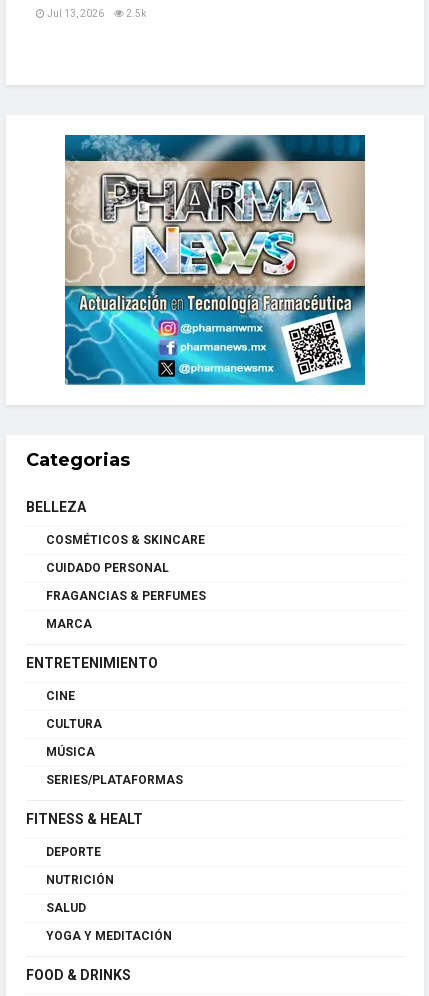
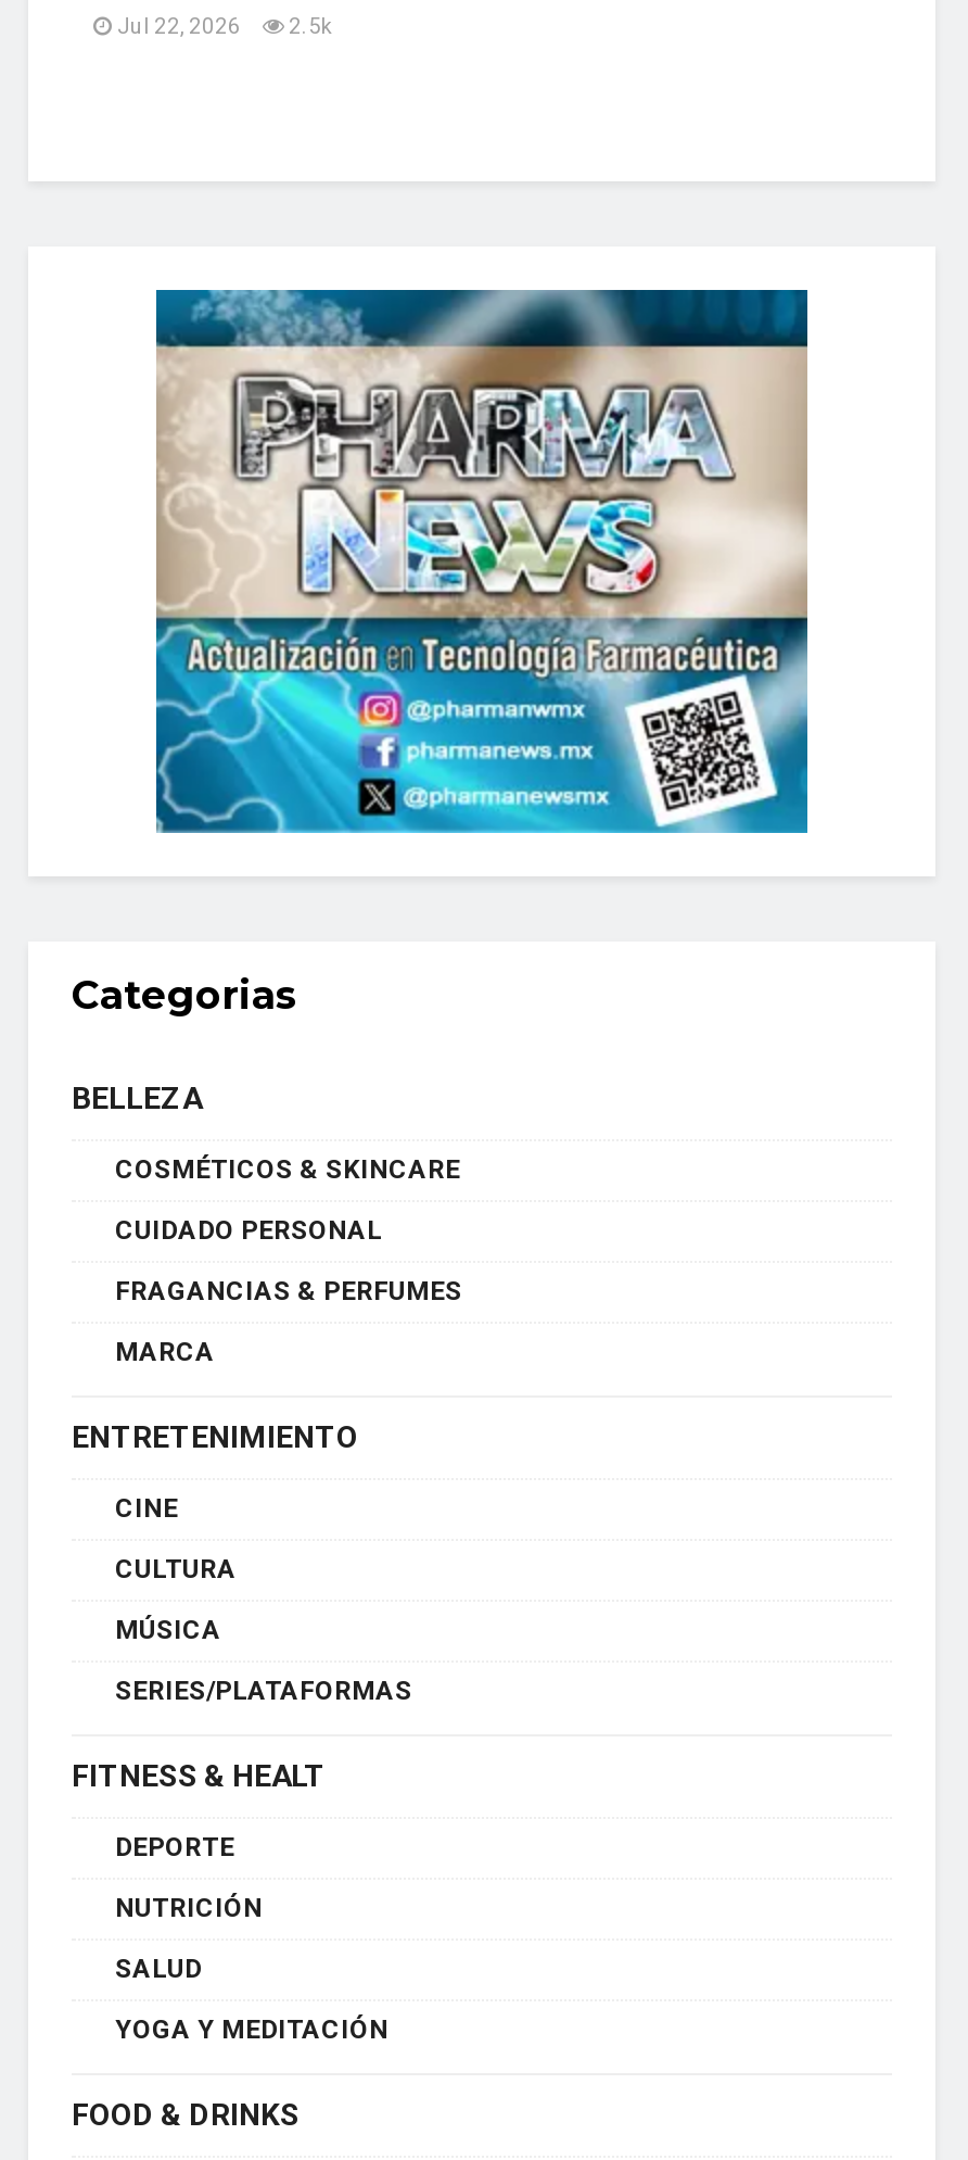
- Jul 13, 2026 2.5k
+ Jul 22, 2026 2.5k
